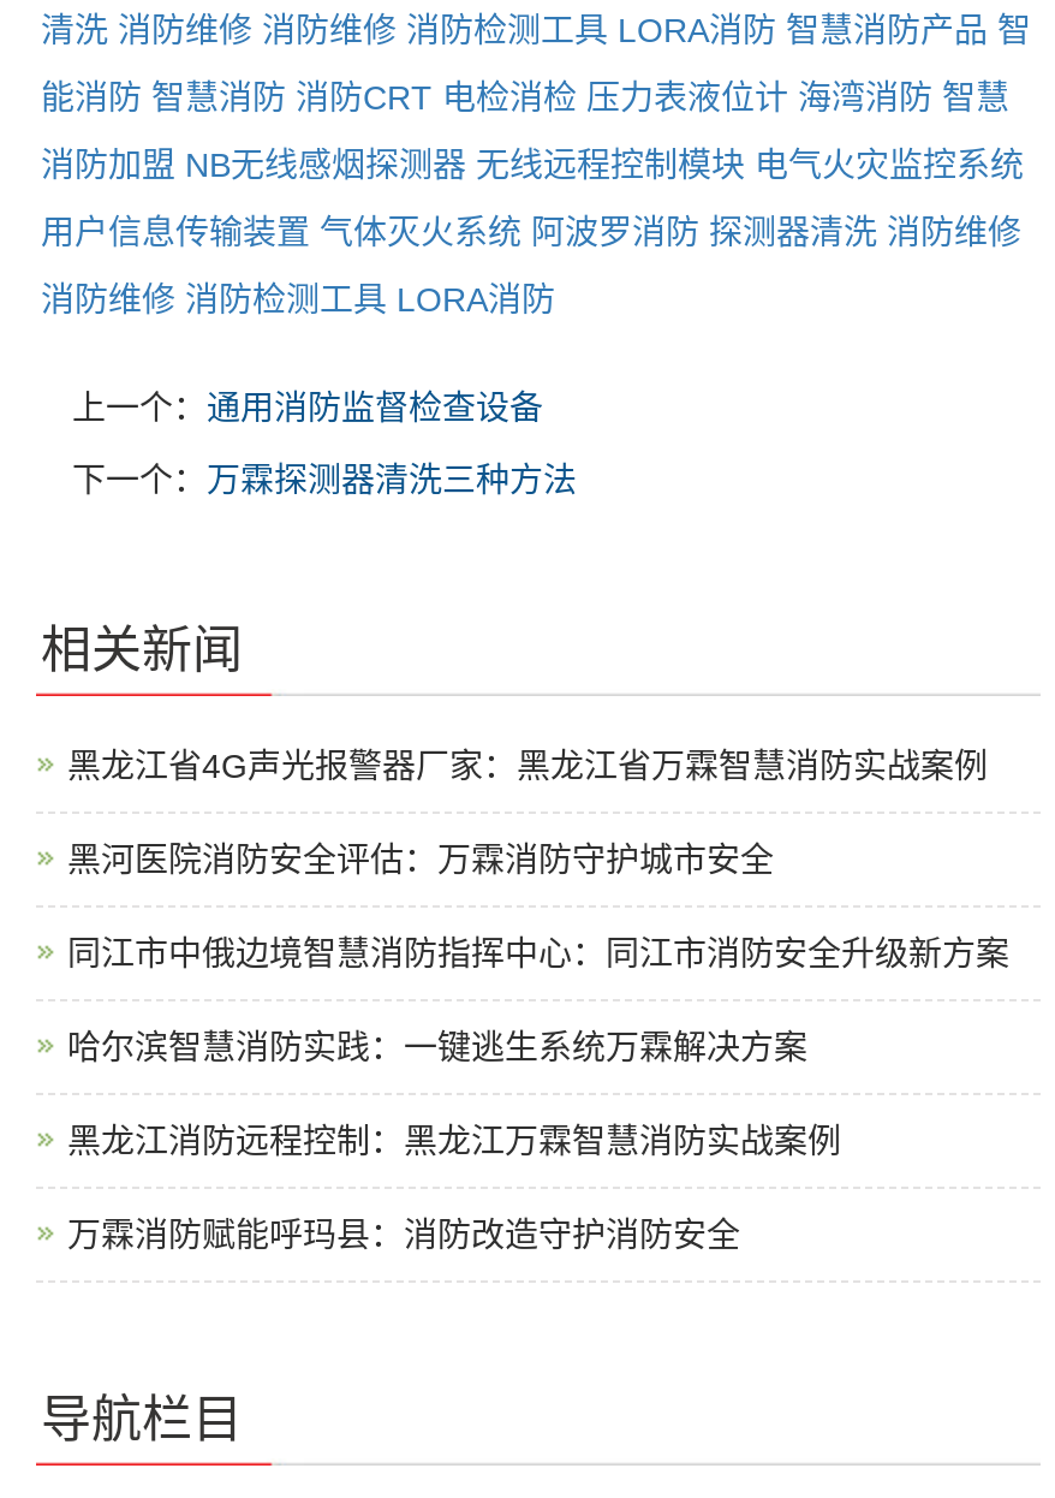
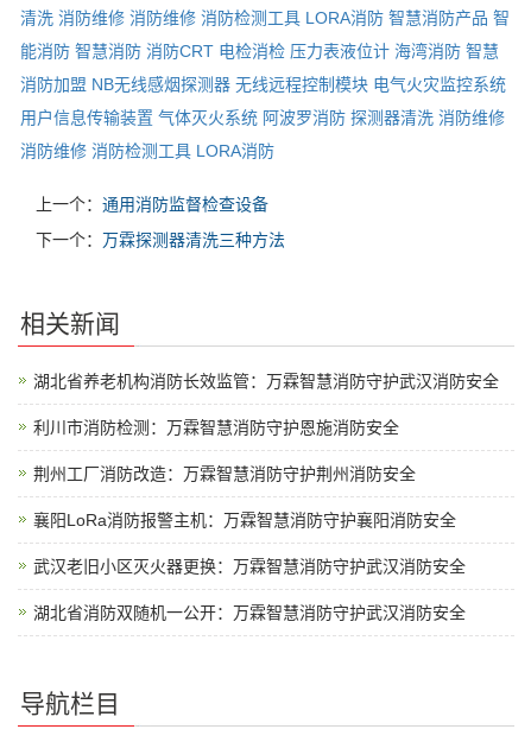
- 黑龙江省4G声光报警器厂家：黑龙江省万霖智慧消防实战案例
+ 湖北省养老机构消防长效监管：万霖智慧消防守护武汉消防安全

- 黑河医院消防安全评估：万霖消防守护城市安全
+ 利川市消防检测：万霖智慧消防守护恩施消防安全

- 同江市中俄边境智慧消防指挥中心：同江市消防安全升级新方案
+ 荆州工厂消防改造：万霖智慧消防守护荆州消防安全

- 哈尔滨智慧消防实践：一键逃生系统万霖解决方案
+ 襄阳LoRa消防报警主机：万霖智慧消防守护襄阳消防安全

- 黑龙江消防远程控制：黑龙江万霖智慧消防实战案例
+ 武汉老旧小区灭火器更换：万霖智慧消防守护武汉消防安全

- 万霖消防赋能呼玛县：消防改造守护消防安全
+ 湖北省消防双随机一公开：万霖智慧消防守护武汉消防安全
